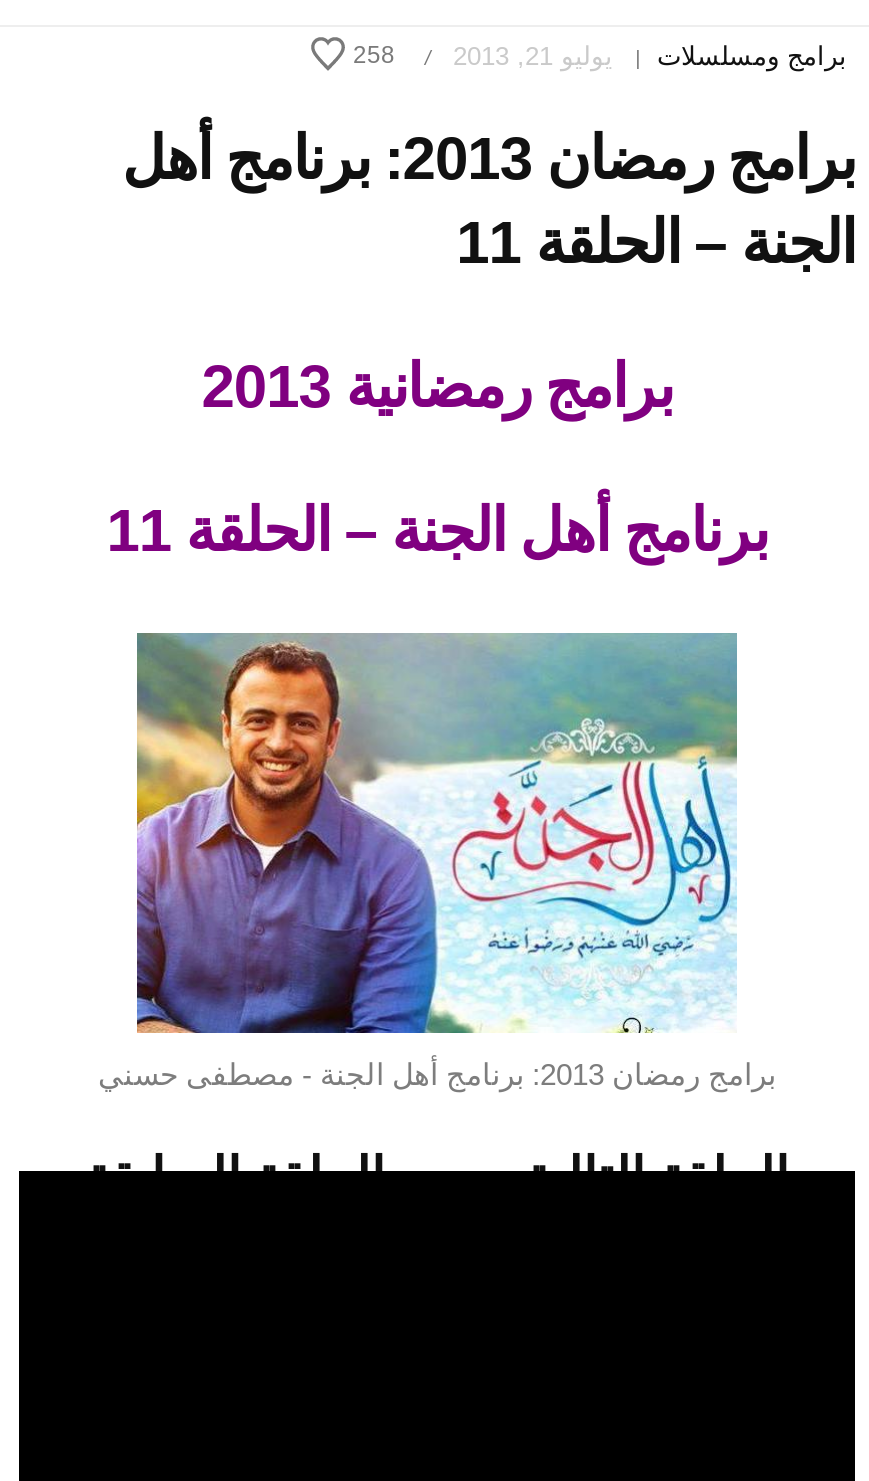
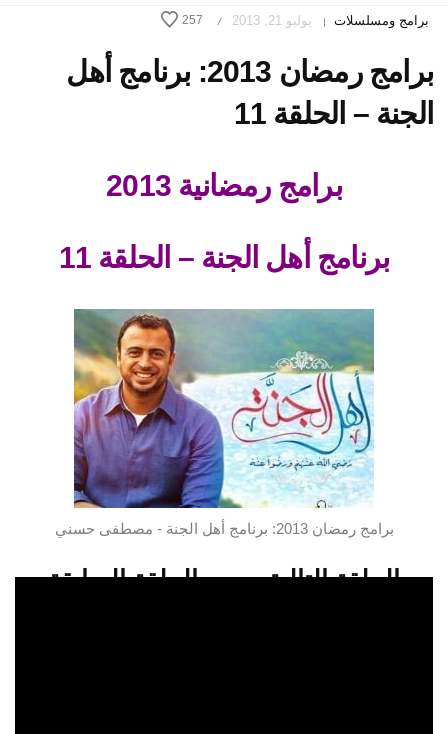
- 258
+ 257
